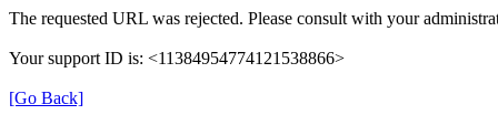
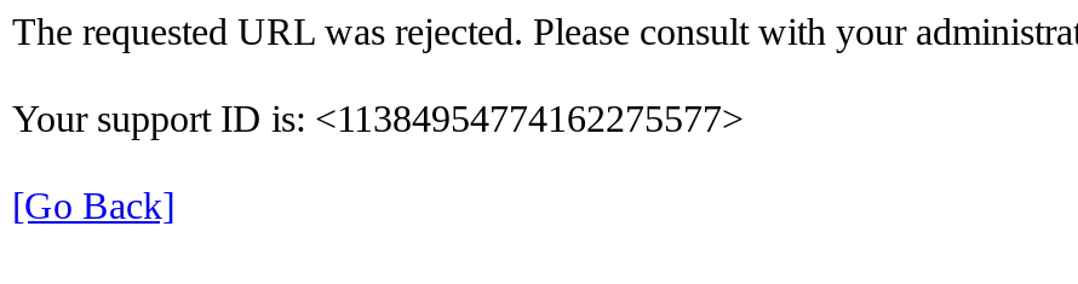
- Your support ID is: <11384954774121538866>
+ Your support ID is: <11384954774162275577>
